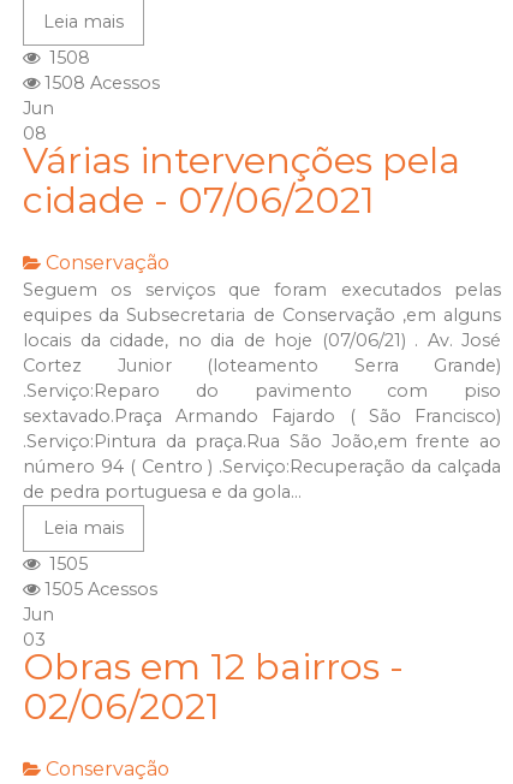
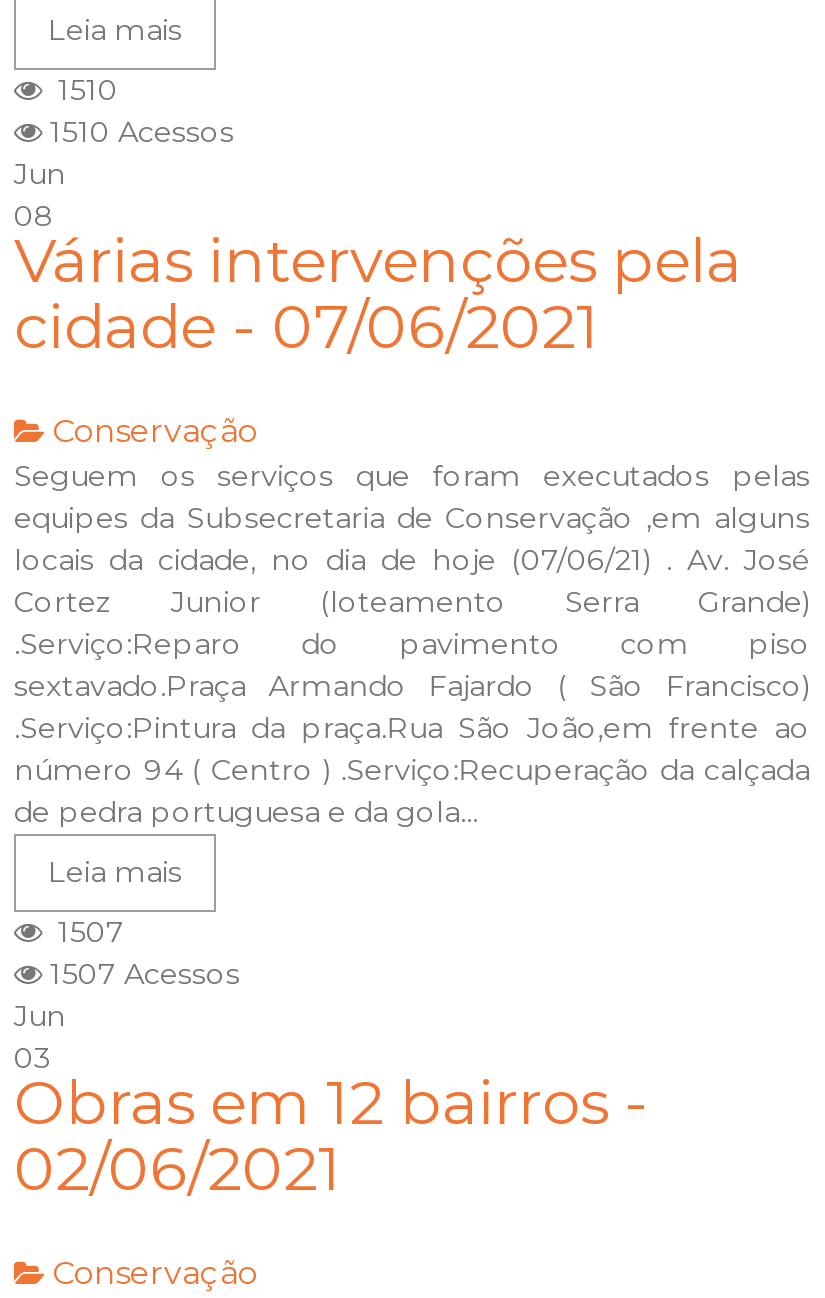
- 1508
+ 1510

- 1508 Acessos
+ 1510 Acessos

- 1505
+ 1507

- 1505 Acessos
+ 1507 Acessos
